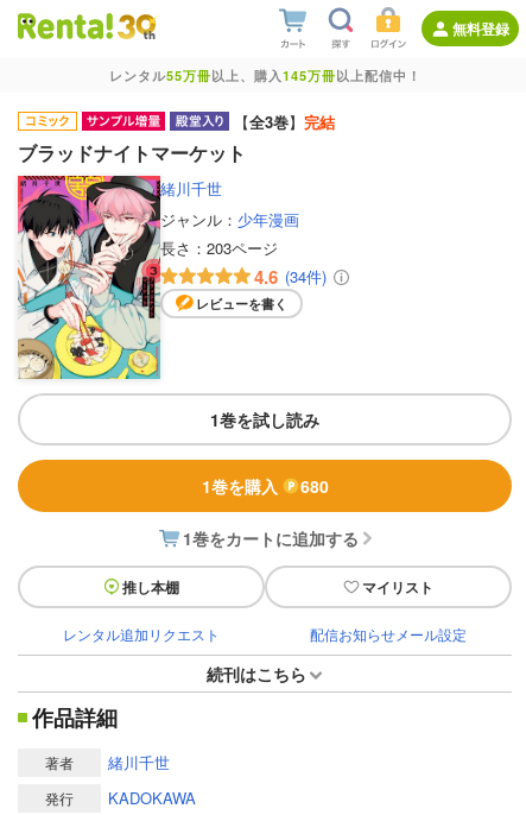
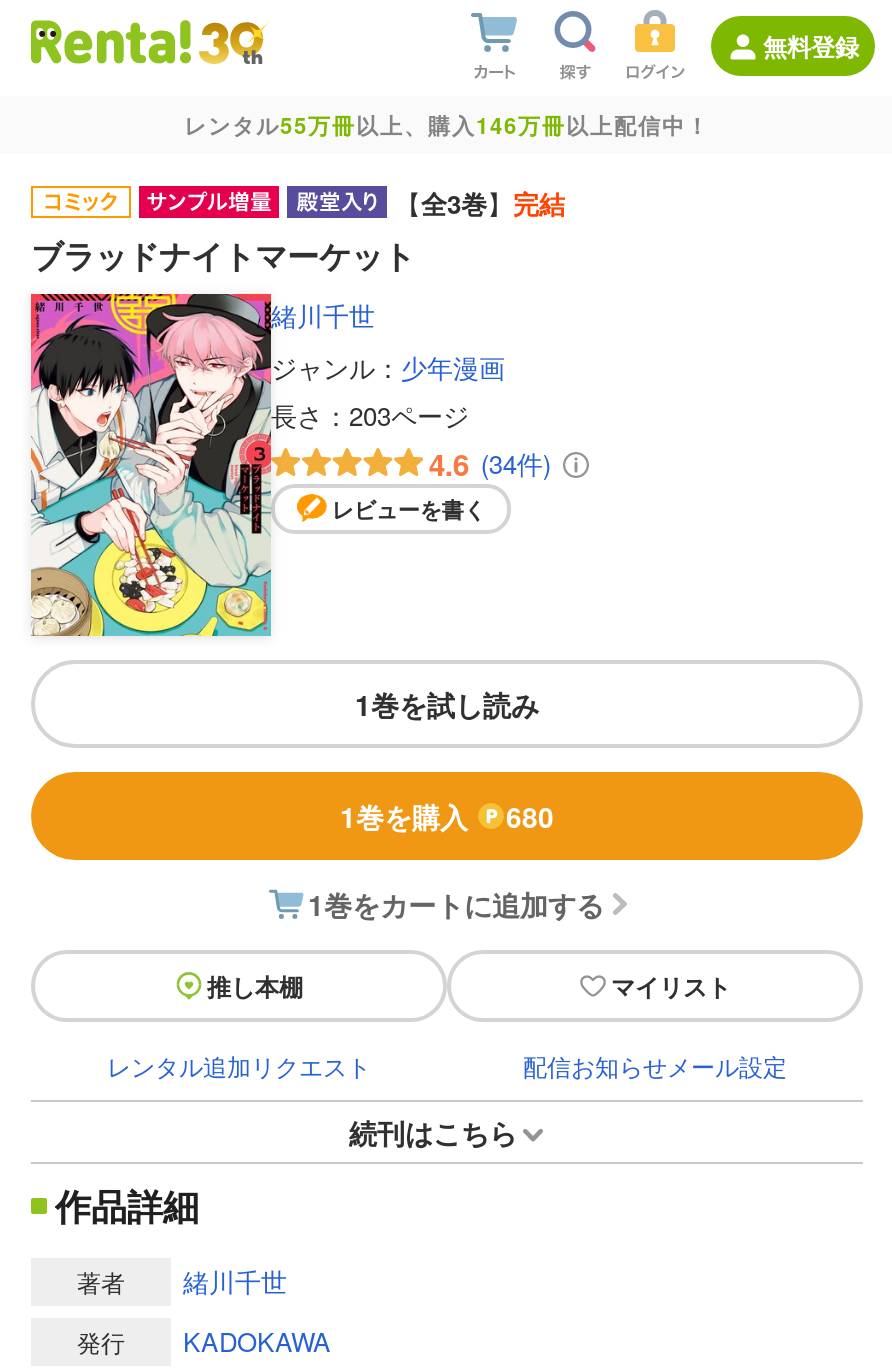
- レンタル55万冊以上、購入145万冊以上配信中！
+ レンタル55万冊以上、購入146万冊以上配信中！
